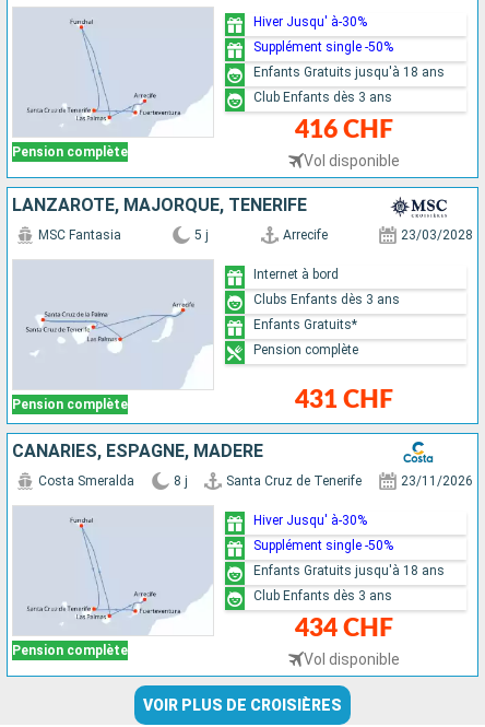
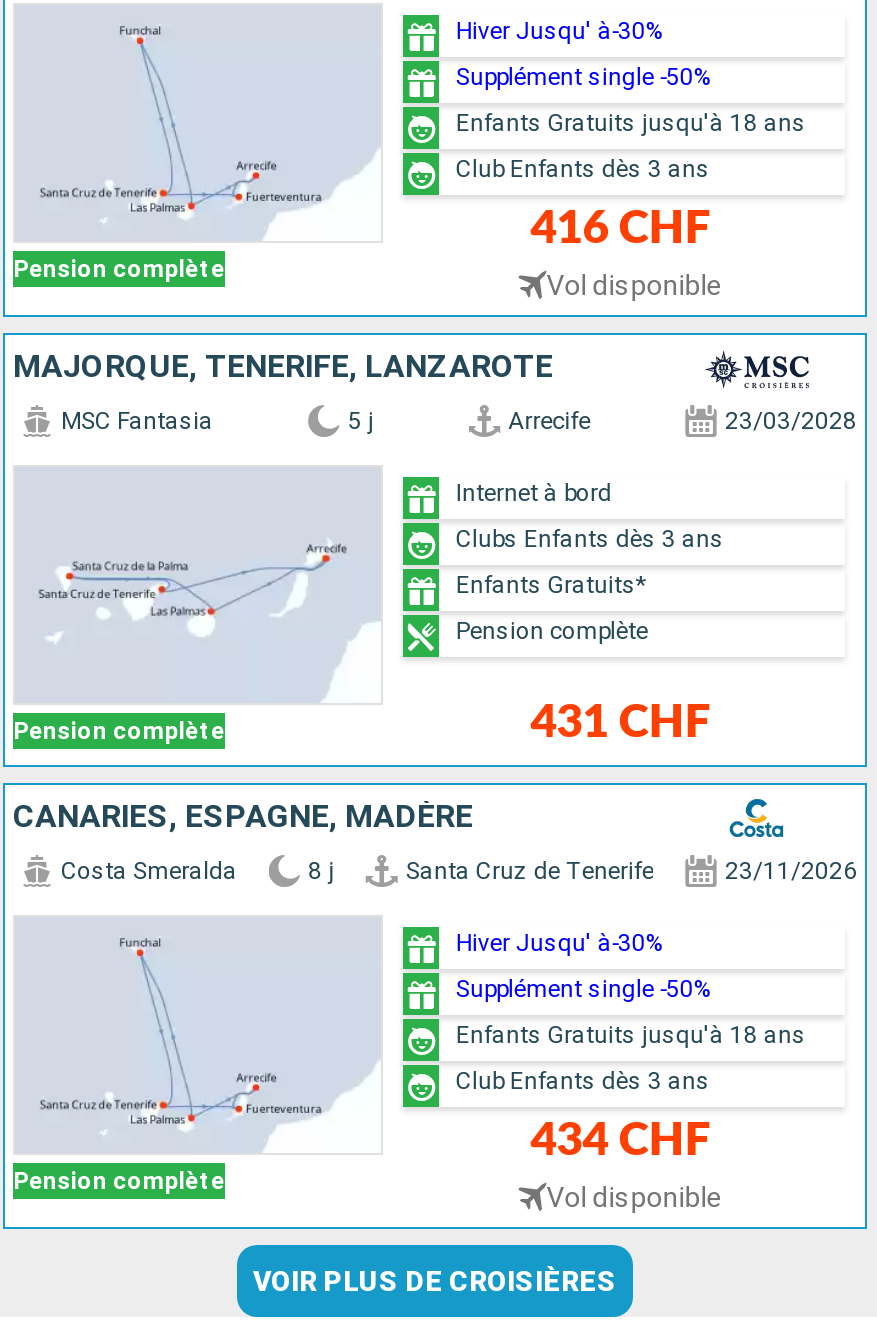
- LANZAROTE, MAJORQUE, TENERIFE
+ MAJORQUE, TENERIFE, LANZAROTE
